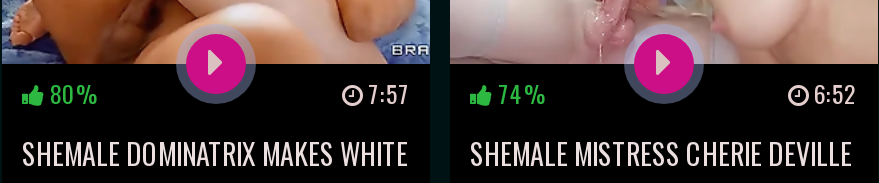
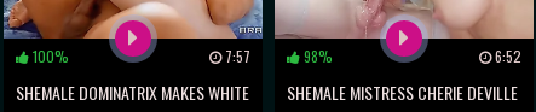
- 80%
+ 100%

- 74%
+ 98%
